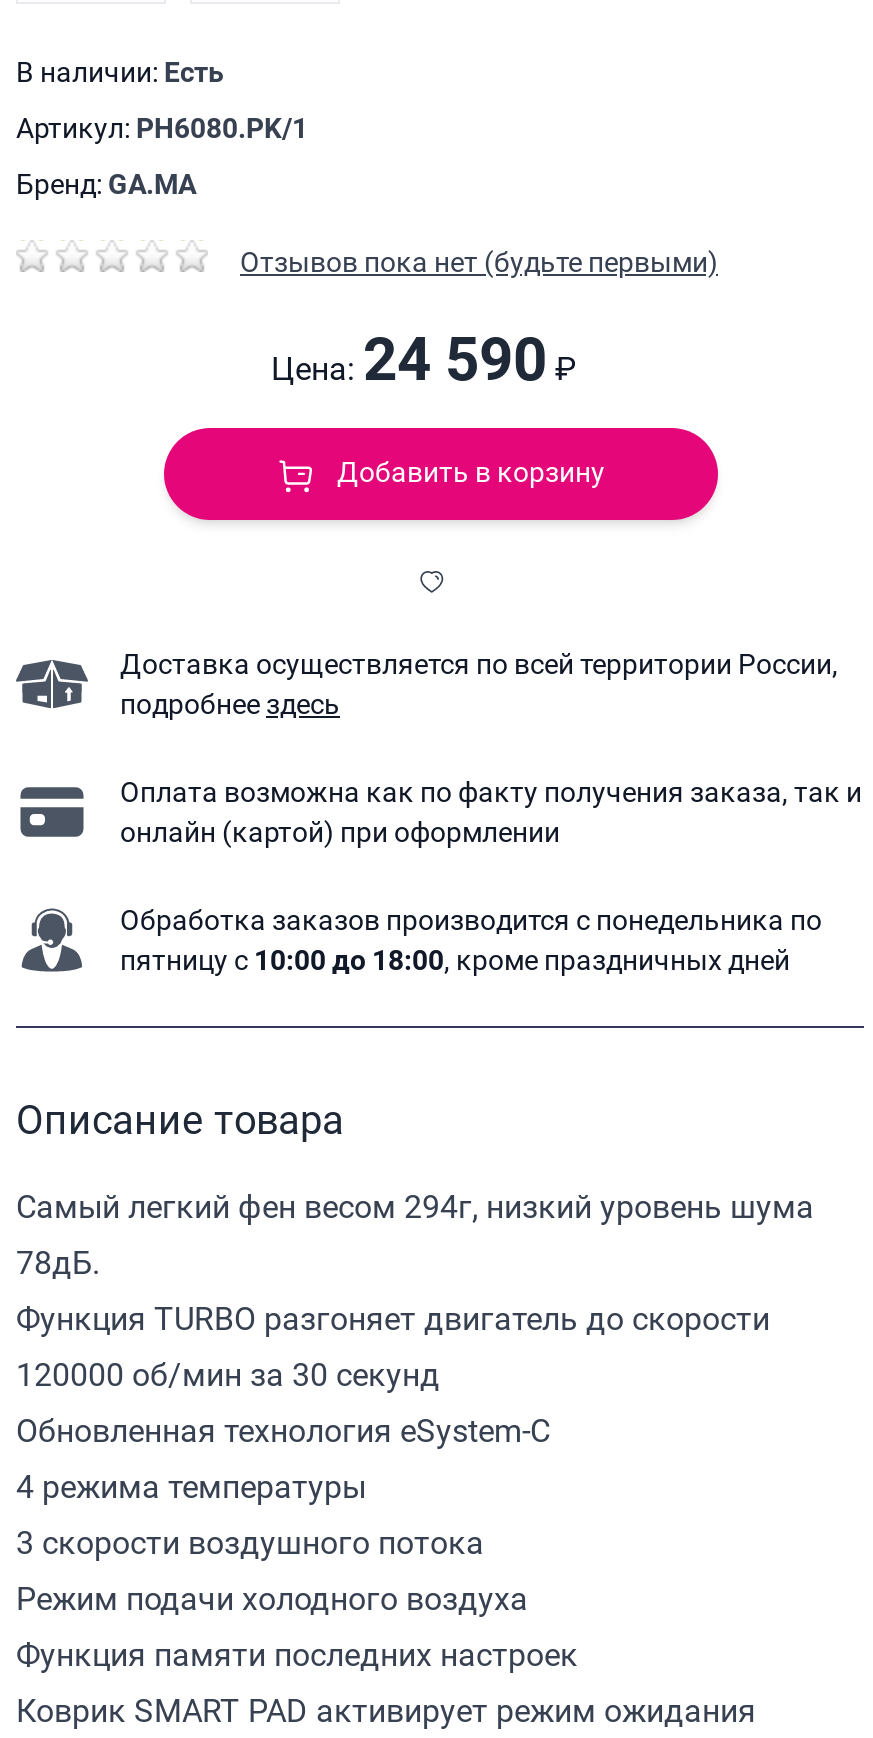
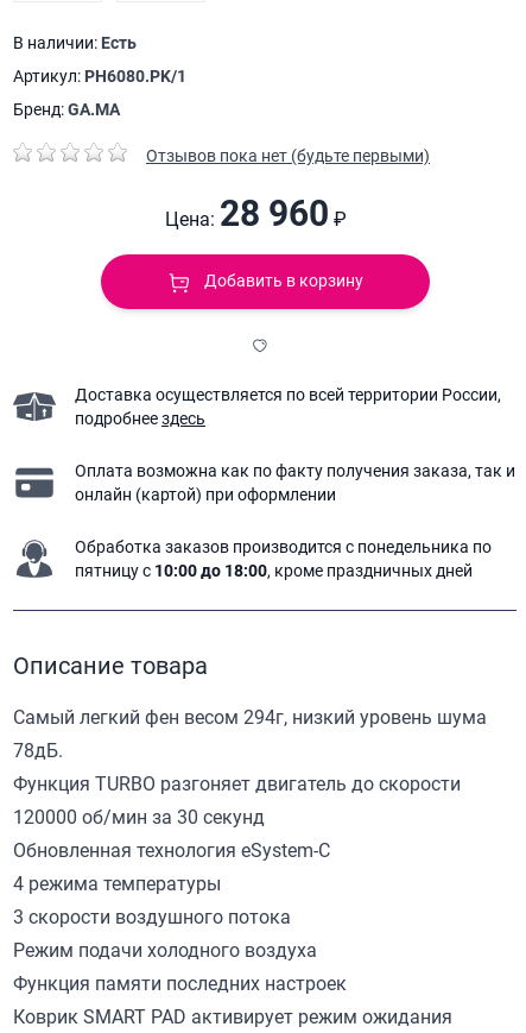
- Цена: 24 590₽
+ Цена: 28 960₽
